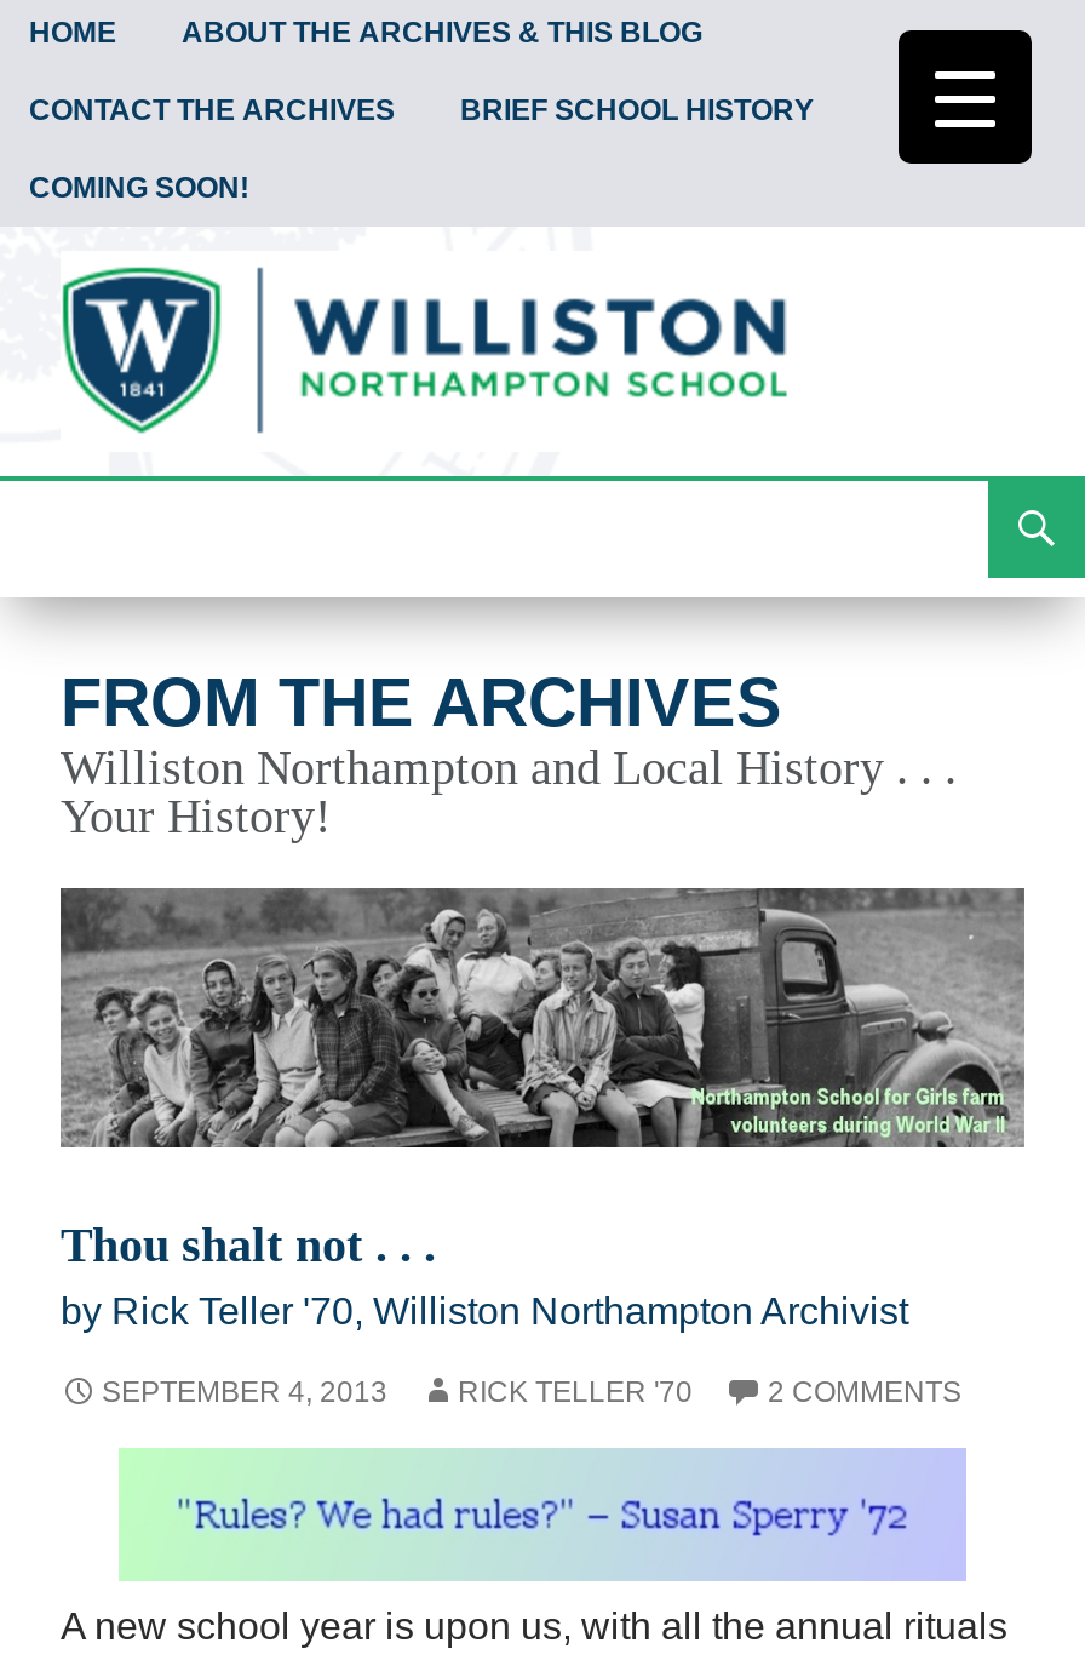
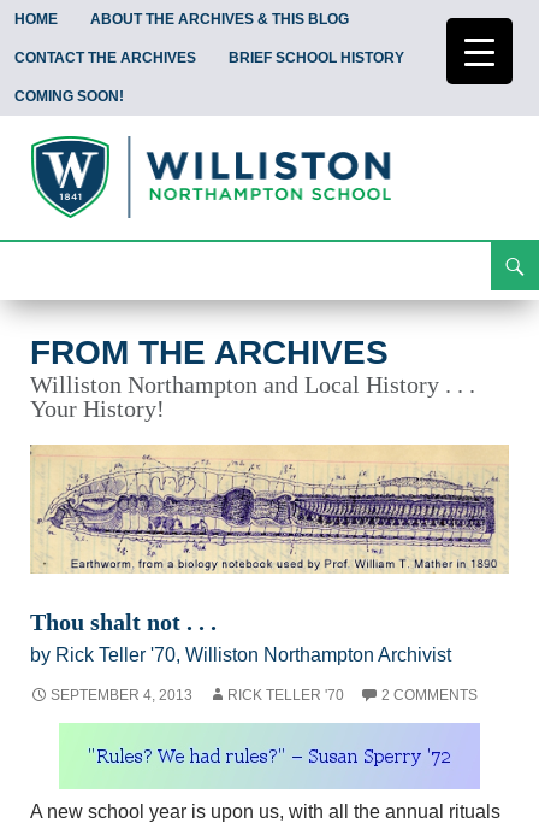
- [image]
+ [image]
